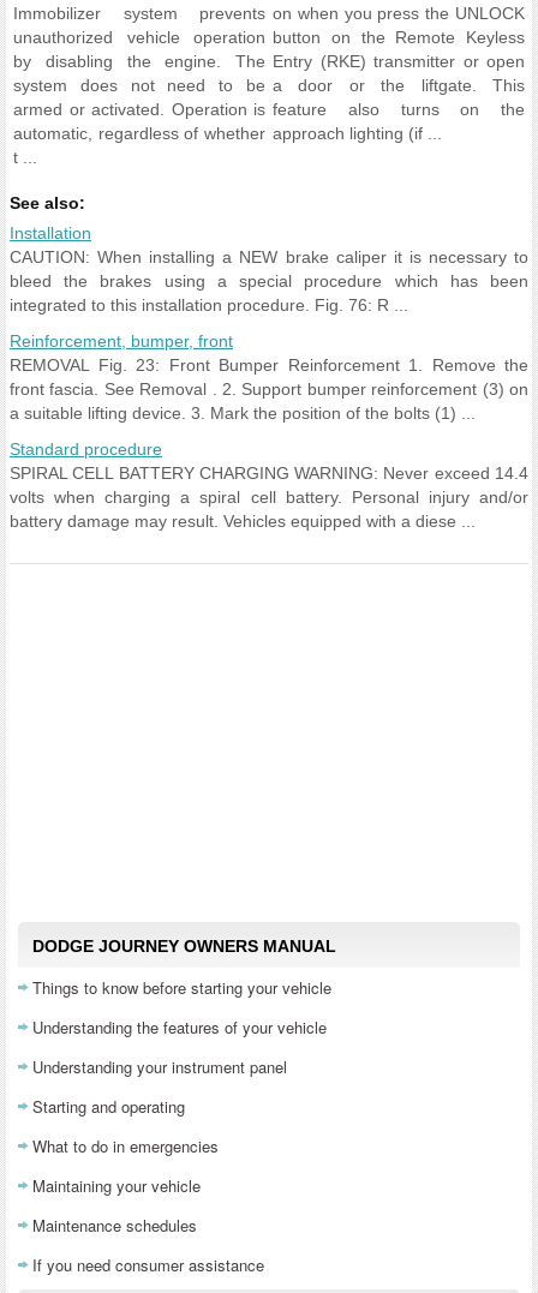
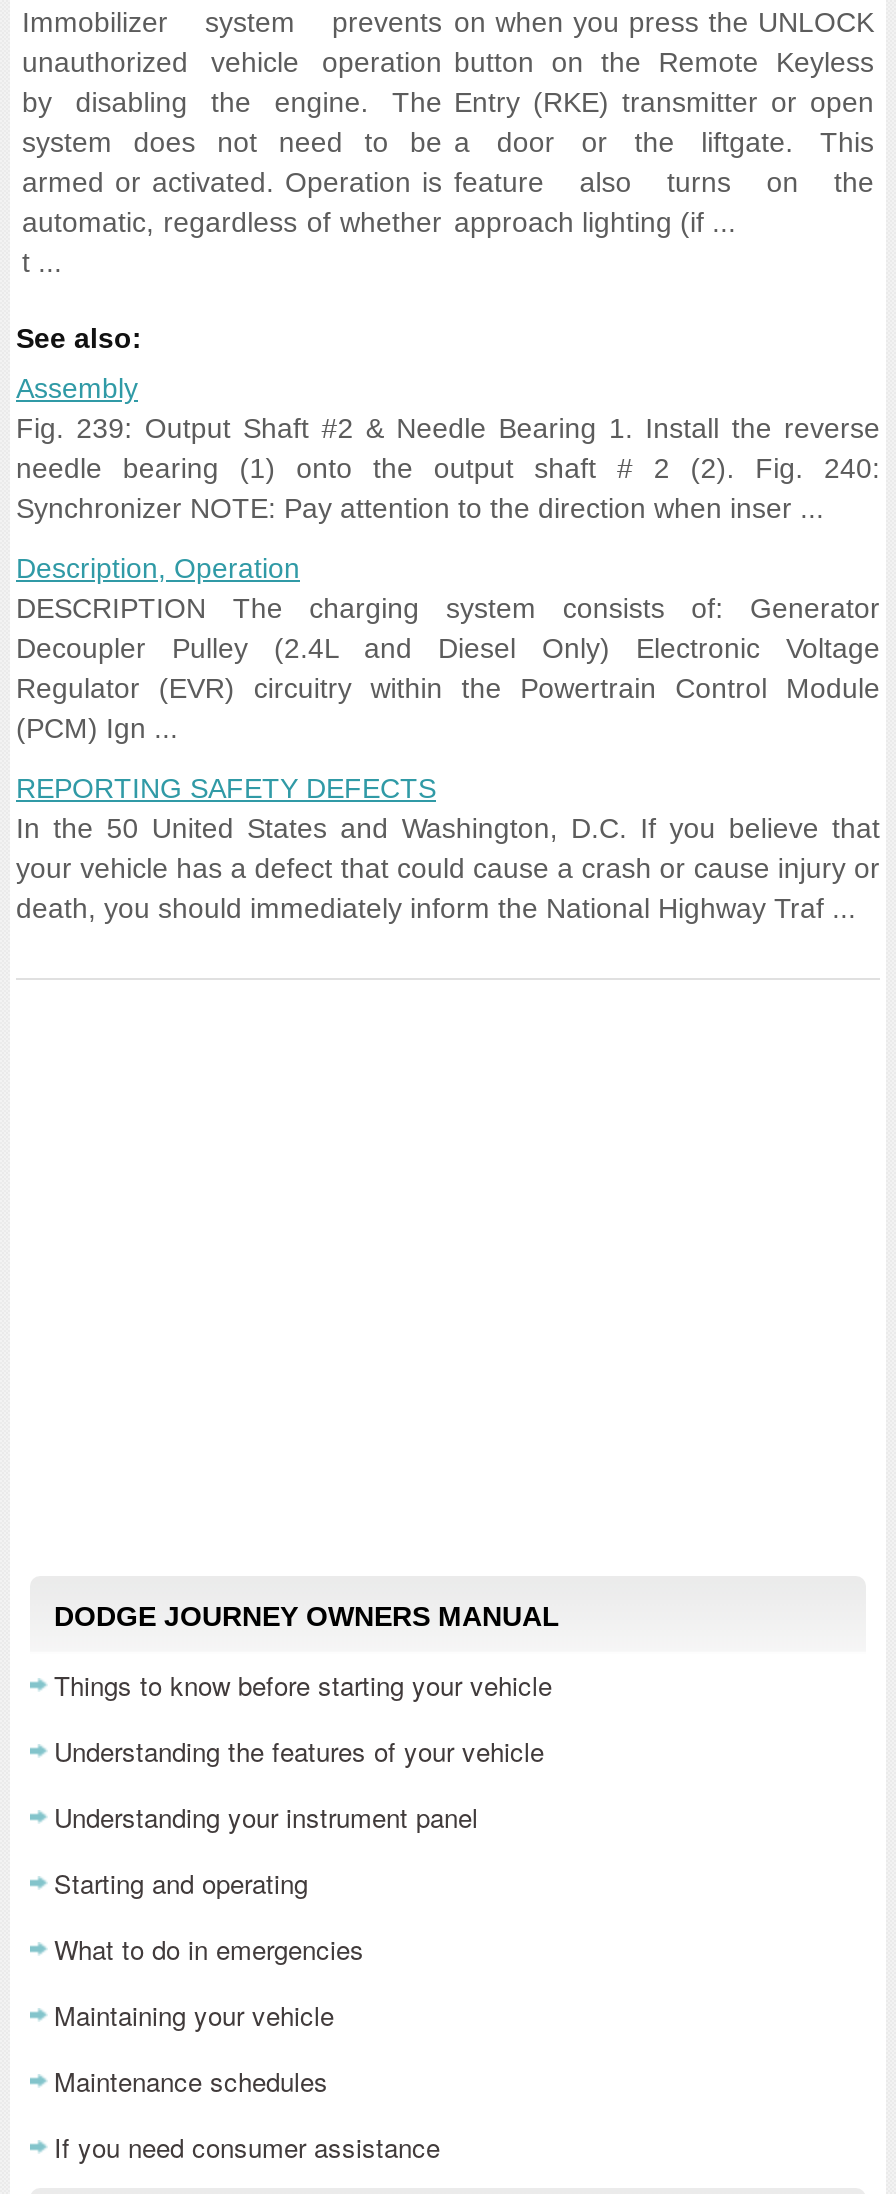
- Installation
- CAUTION: When installing a NEW brake caliper it is necessary to
- bleed the brakes using a special procedure which has been
- integrated to this installation procedure. Fig. 76: R ...
+ Assembly
+ Fig. 239: Output Shaft #2 & Needle Bearing 1. Install the reverse
+ needle bearing (1) onto the output shaft # 2 (2). Fig. 240:
+ Synchronizer NOTE: Pay attention to the direction when inser ...

- Reinforcement, bumper, front
- REMOVAL Fig. 23: Front Bumper Reinforcement 1. Remove the
- front fascia. See Removal . 2. Support bumper reinforcement (3) on
- a suitable lifting device. 3. Mark the position of the bolts (1) ...
+ Description, Operation
+ DESCRIPTION The charging system consists of: Generator
+ Decoupler Pulley (2.4L and Diesel Only) Electronic Voltage
+ Regulator (EVR) circuitry within the Powertrain Control Module
+ (PCM) Ign ...

- Standard procedure
- SPIRAL CELL BATTERY CHARGING WARNING: Never exceed 14.4
- volts when charging a spiral cell battery. Personal injury and/or
- battery damage may result. Vehicles equipped with a diese ...
+ REPORTING SAFETY DEFECTS
+ In the 50 United States and Washington, D.C. If you believe that
+ your vehicle has a defect that could cause a crash or cause injury or
+ death, you should immediately inform the National Highway Traf ...
